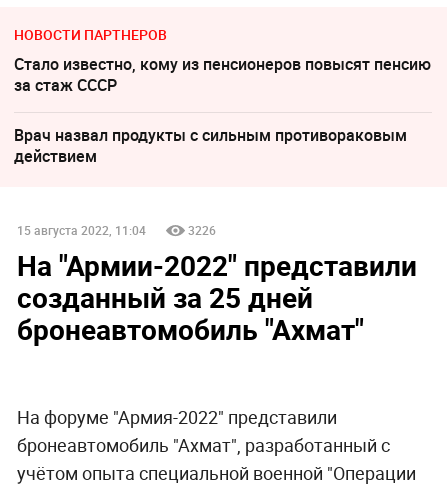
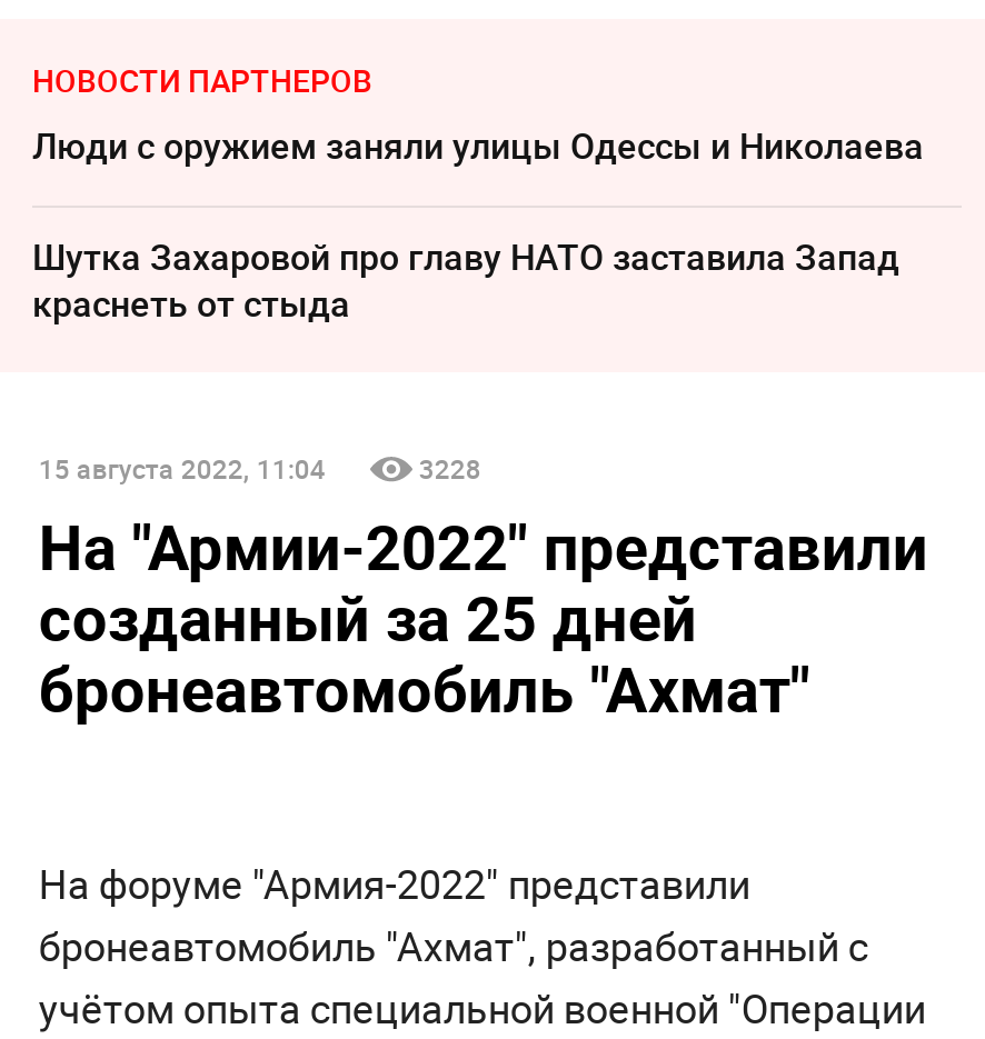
- Стало известно, кому из пенсионеров повысят пенсию
- за стаж СССР
+ Люди с оружием заняли улицы Одессы и Николаева

- Врач назвал продукты с сильным противораковым
- действием
+ Шутка Захаровой про главу НАТО заставила Запад
+ краснеть от стыда

- 3226
+ 3228
